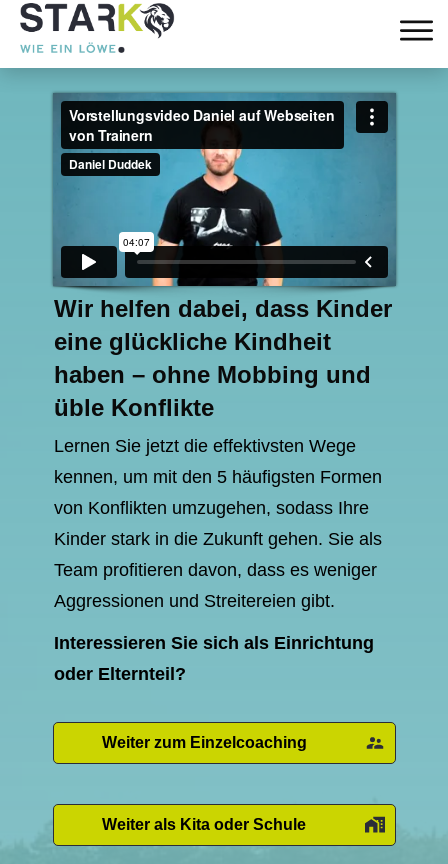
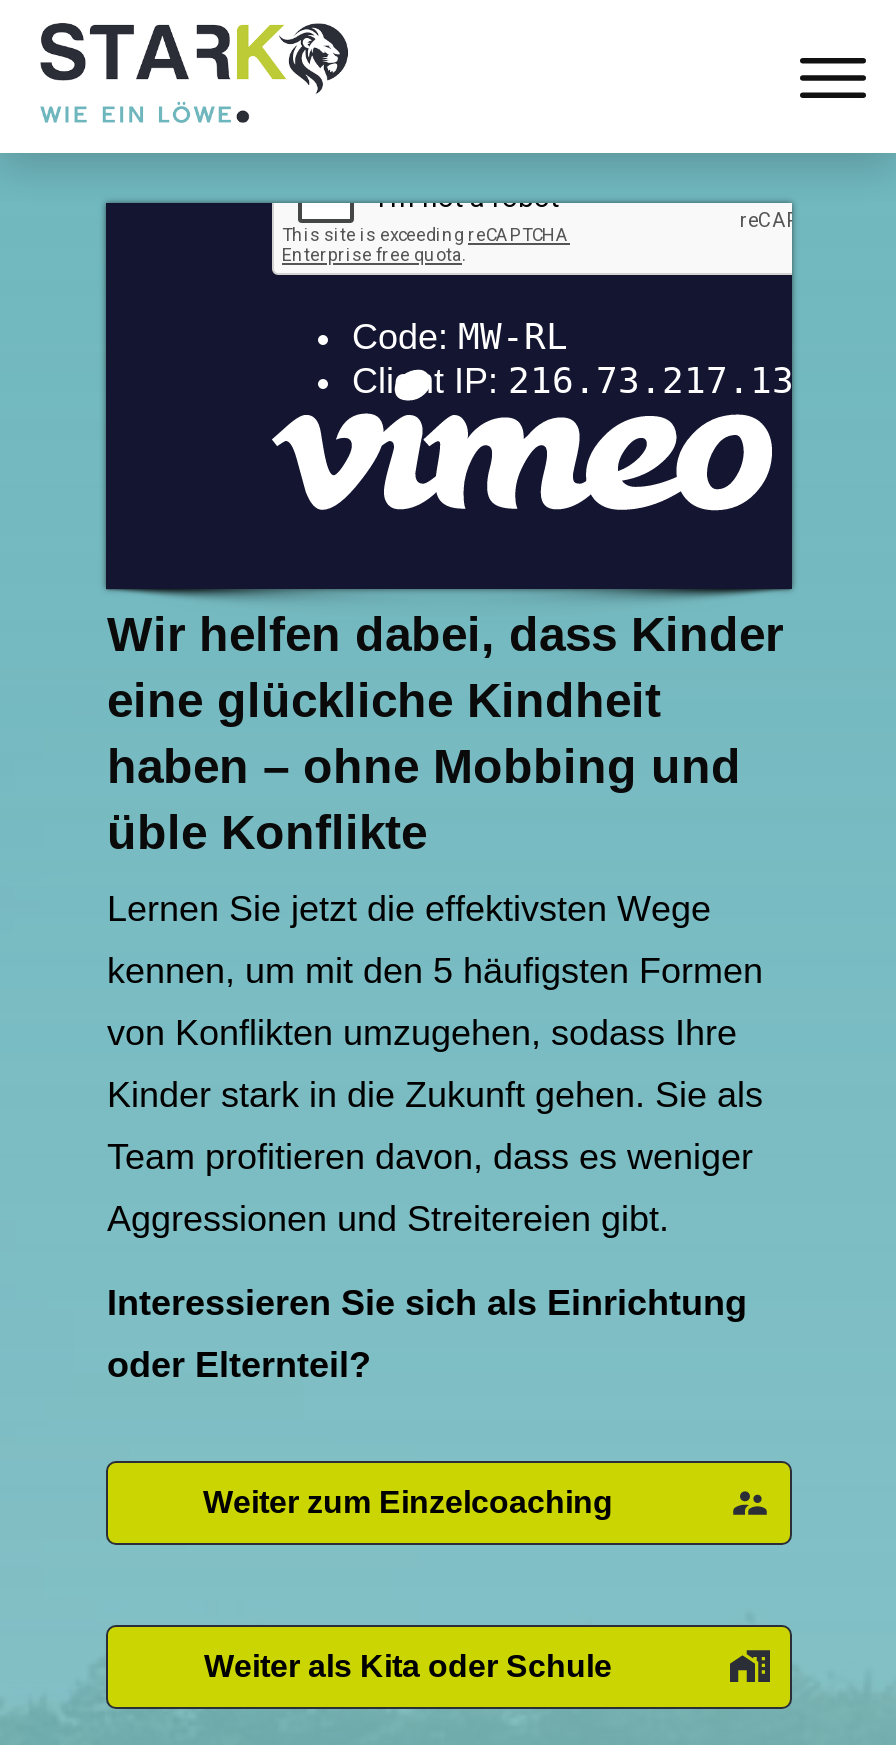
- [image]
+ [image]
